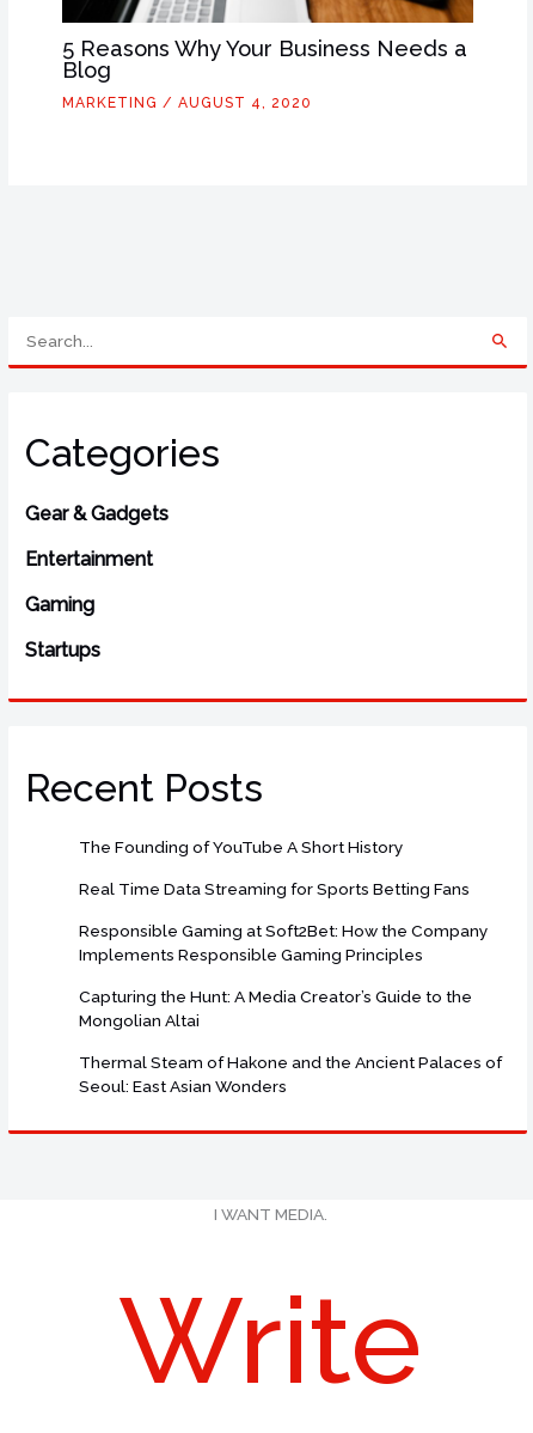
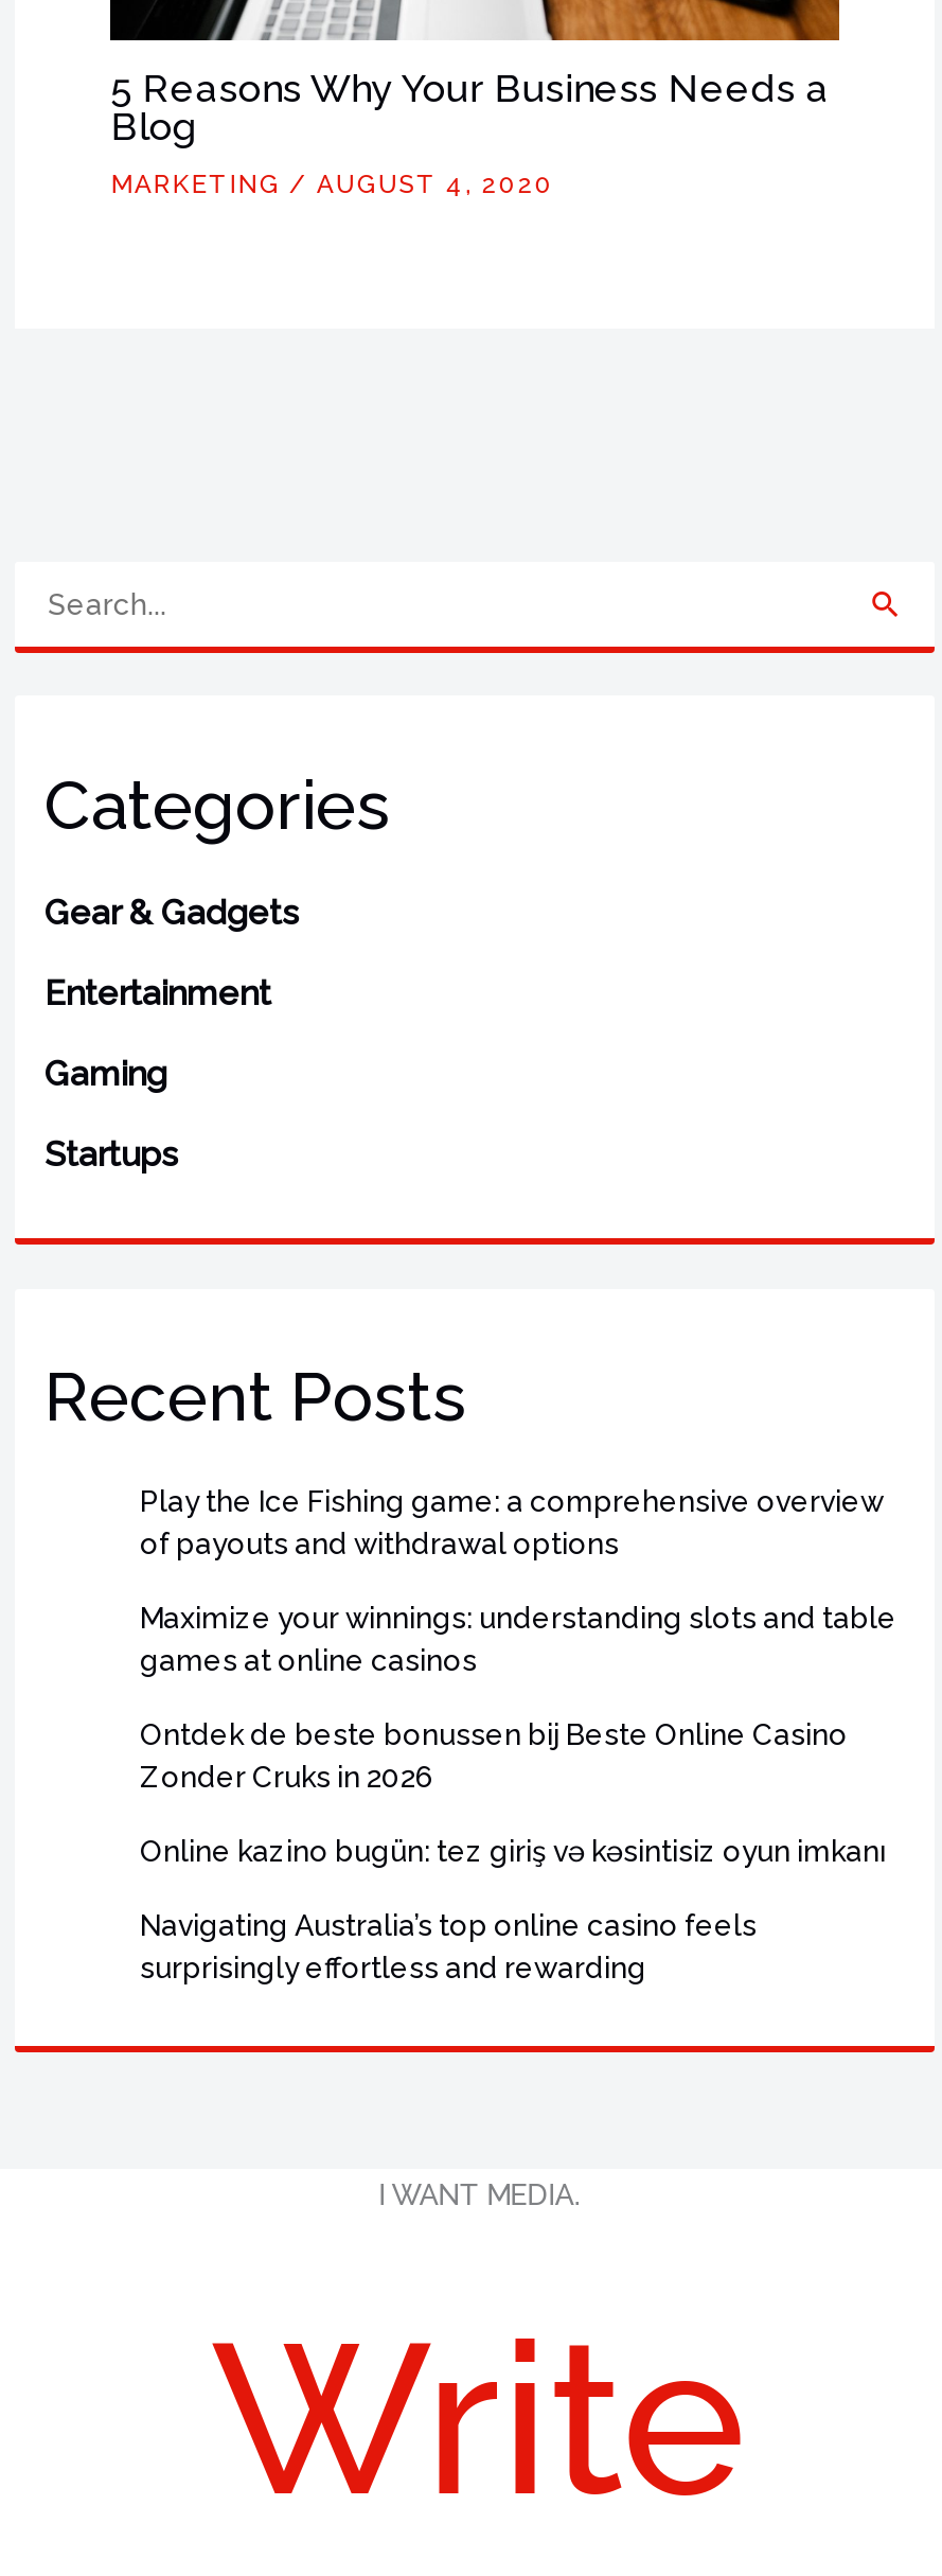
- The Founding of YouTube A Short History
+ Play the Ice Fishing game: a comprehensive overview
+ of payouts and withdrawal options

- Real Time Data Streaming for Sports Betting Fans
+ Maximize your winnings: understanding slots and table
+ games at online casinos

- Responsible Gaming at Soft2Bet: How the Company
- Implements Responsible Gaming Principles
+ Ontdek de beste bonussen bij Beste Online Casino
+ Zonder Cruks in 2026

- Capturing the Hunt: A Media Creator’s Guide to the
- Mongolian Altai
+ Online kazino bugün: tez giriş və kəsintisiz oyun imkanı

- Thermal Steam of Hakone and the Ancient Palaces of
- Seoul: East Asian Wonders
+ Navigating Australia’s top online casino feels
+ surprisingly effortless and rewarding
